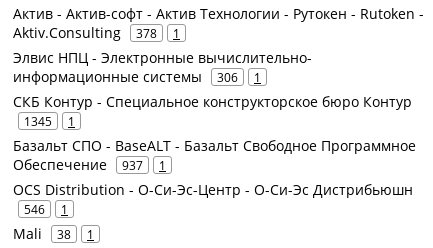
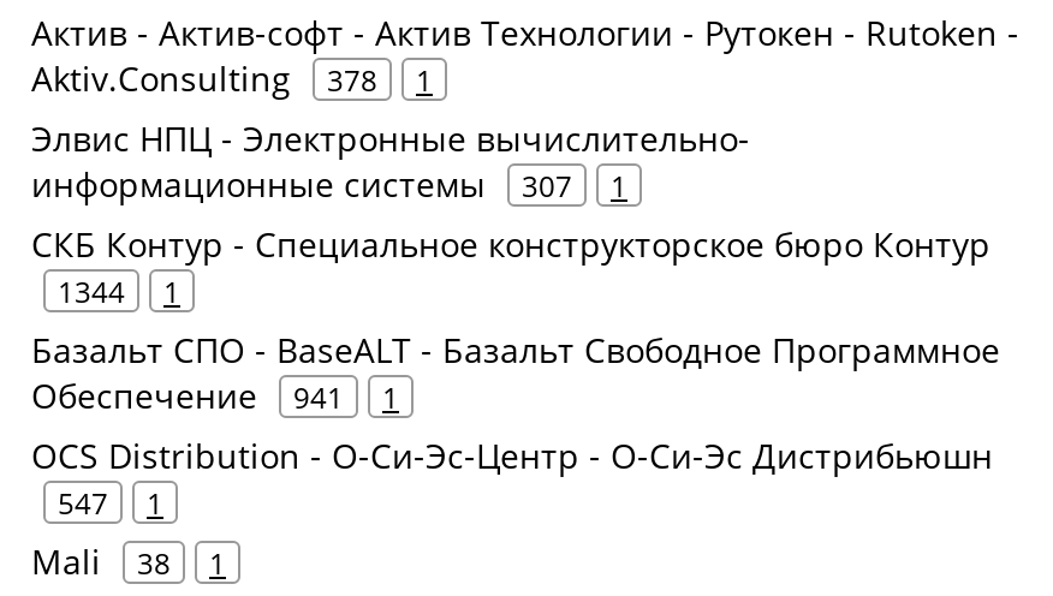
- информационные системы 306 1
+ информационные системы 307 1

- 1345 1
+ 1344 1

- Обеспечение 937 1
+ Обеспечение 941 1

- 546 1
+ 547 1
